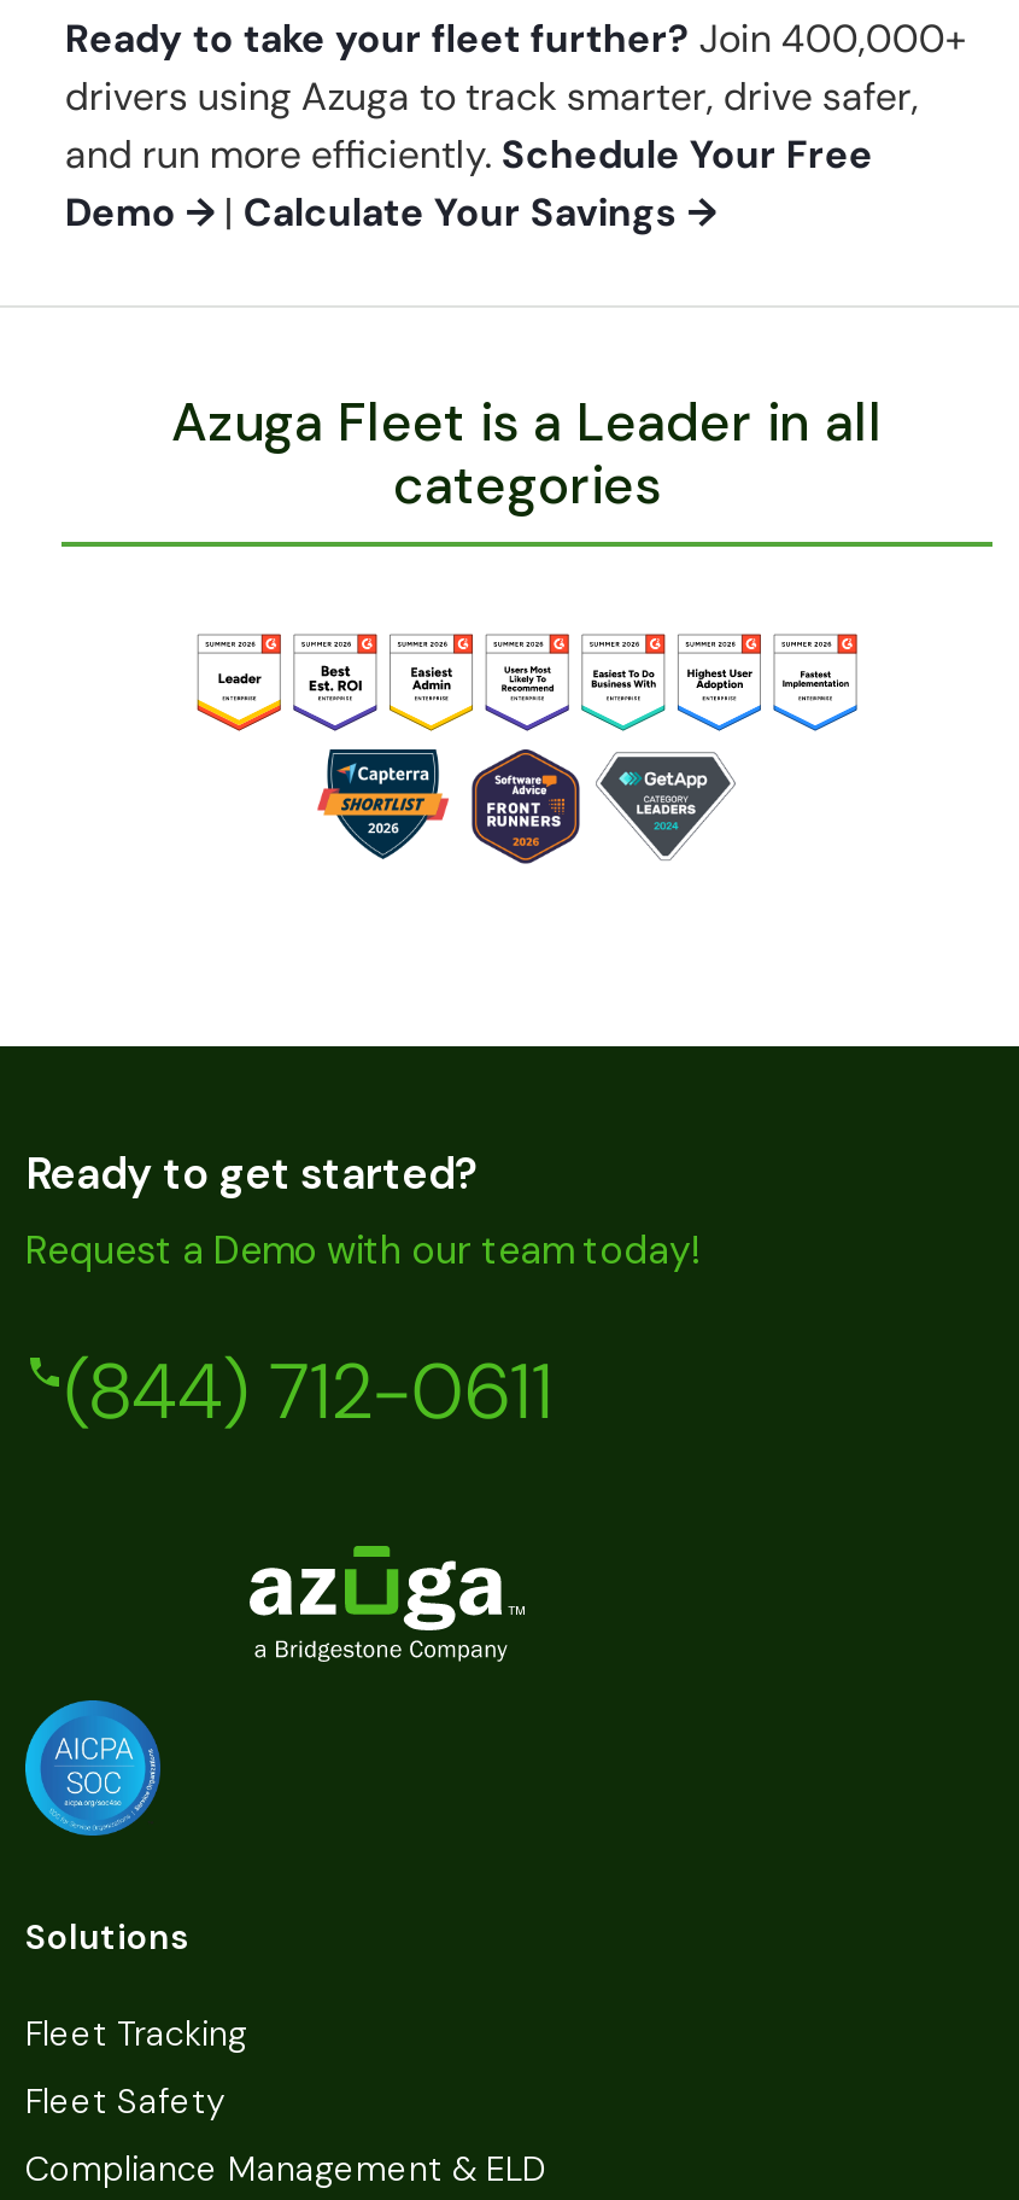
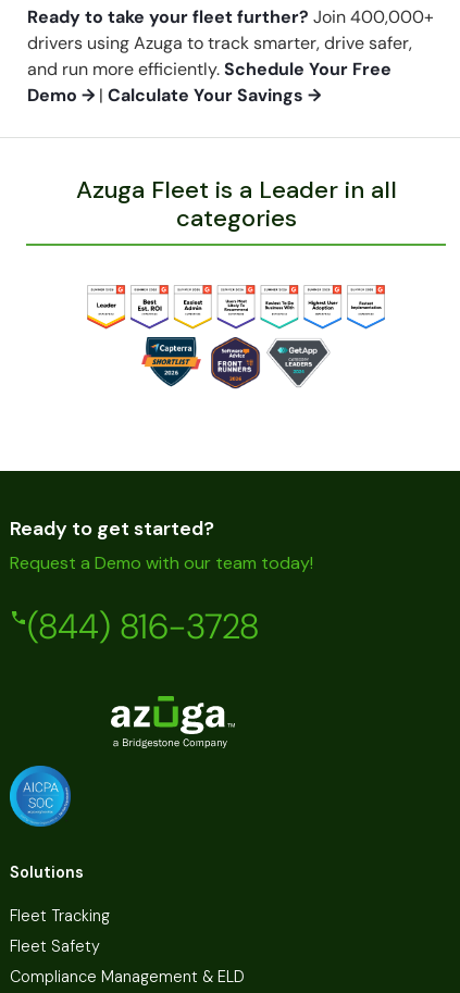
- (844) 712-0611
+ (844) 816-3728
